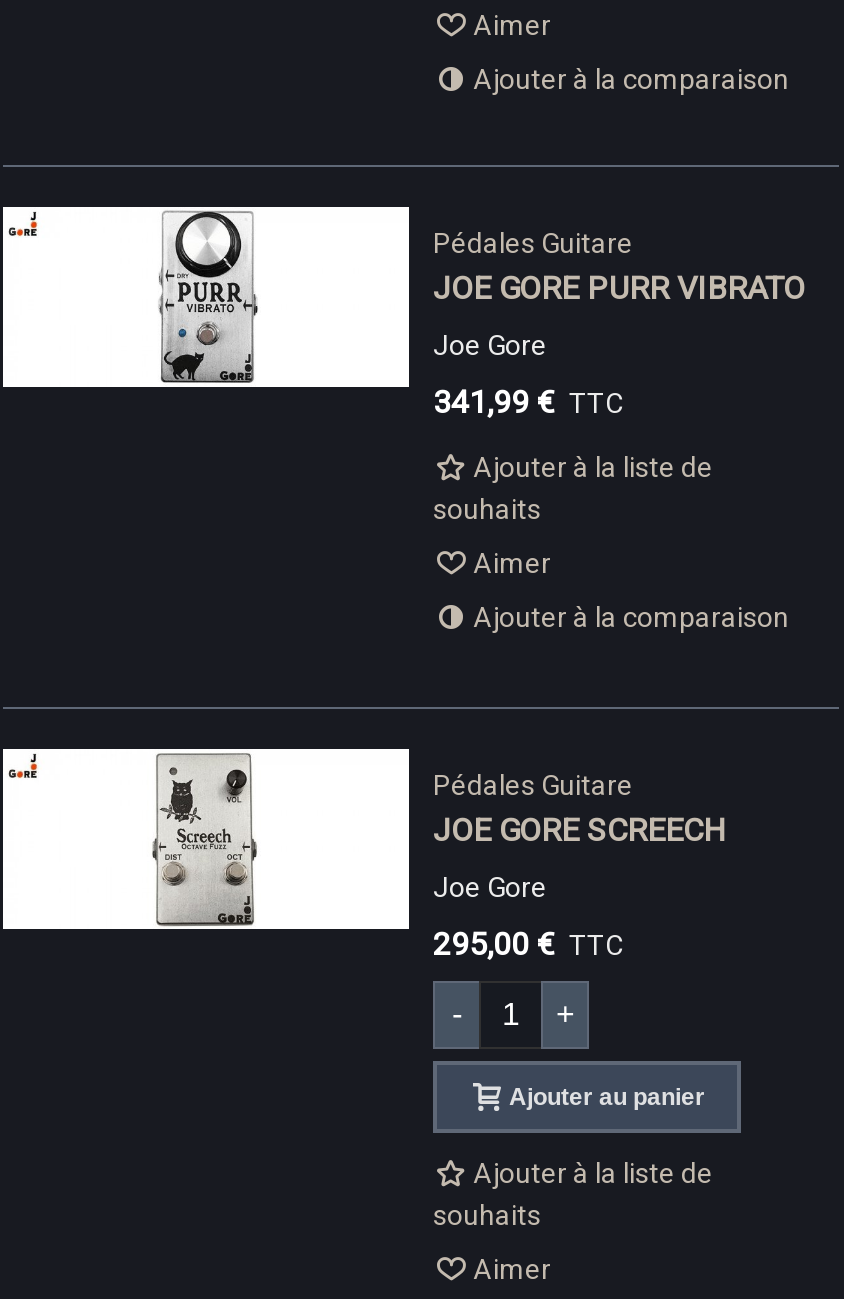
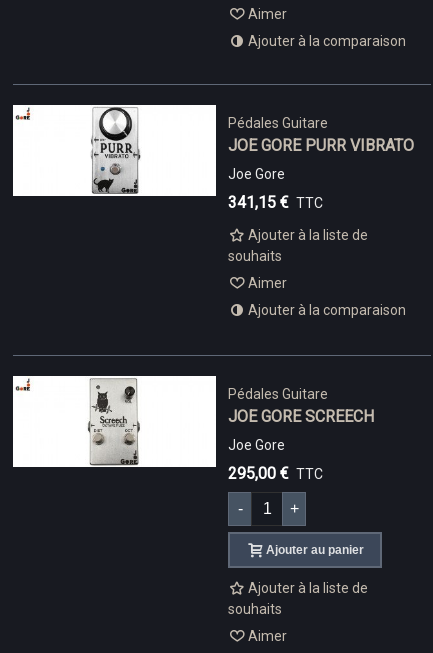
- 341,99 € TTC
+ 341,15 € TTC
